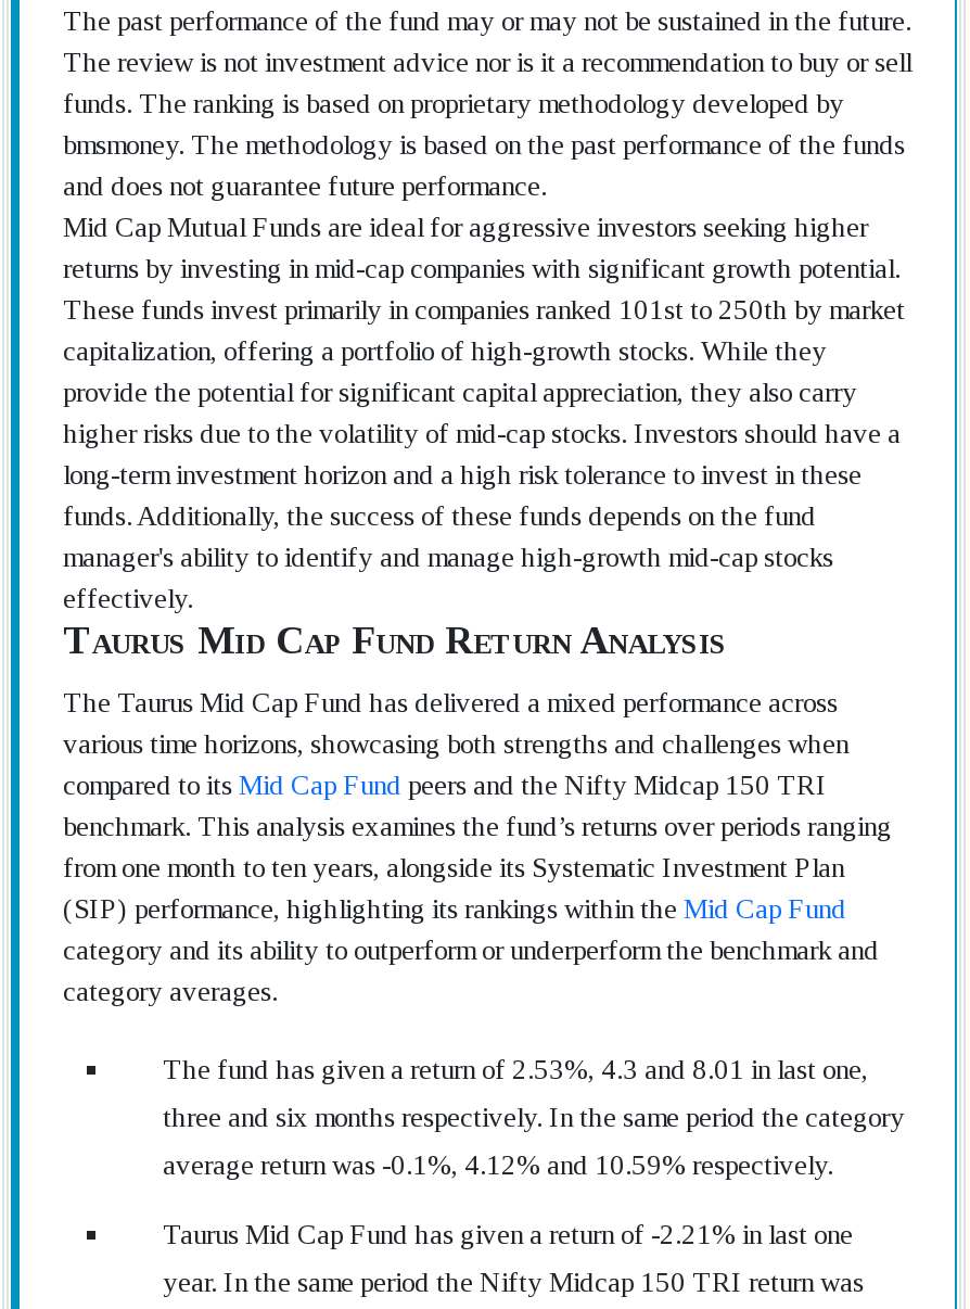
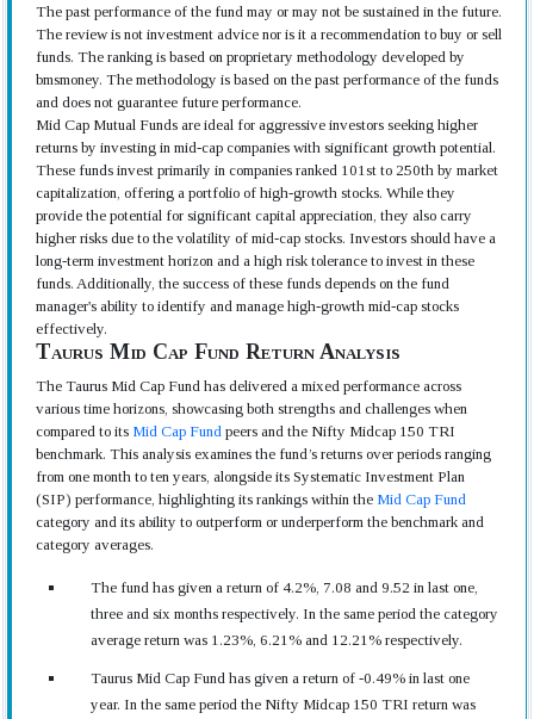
- The fund has given a return of 2.53%, 4.3 and 8.01 in last one,
+ The fund has given a return of 4.2%, 7.08 and 9.52 in last one,

- average return was -0.1%, 4.12% and 10.59% respectively.
+ average return was 1.23%, 6.21% and 12.21% respectively.

- Taurus Mid Cap Fund has given a return of -2.21% in last one
+ Taurus Mid Cap Fund has given a return of -0.49% in last one
